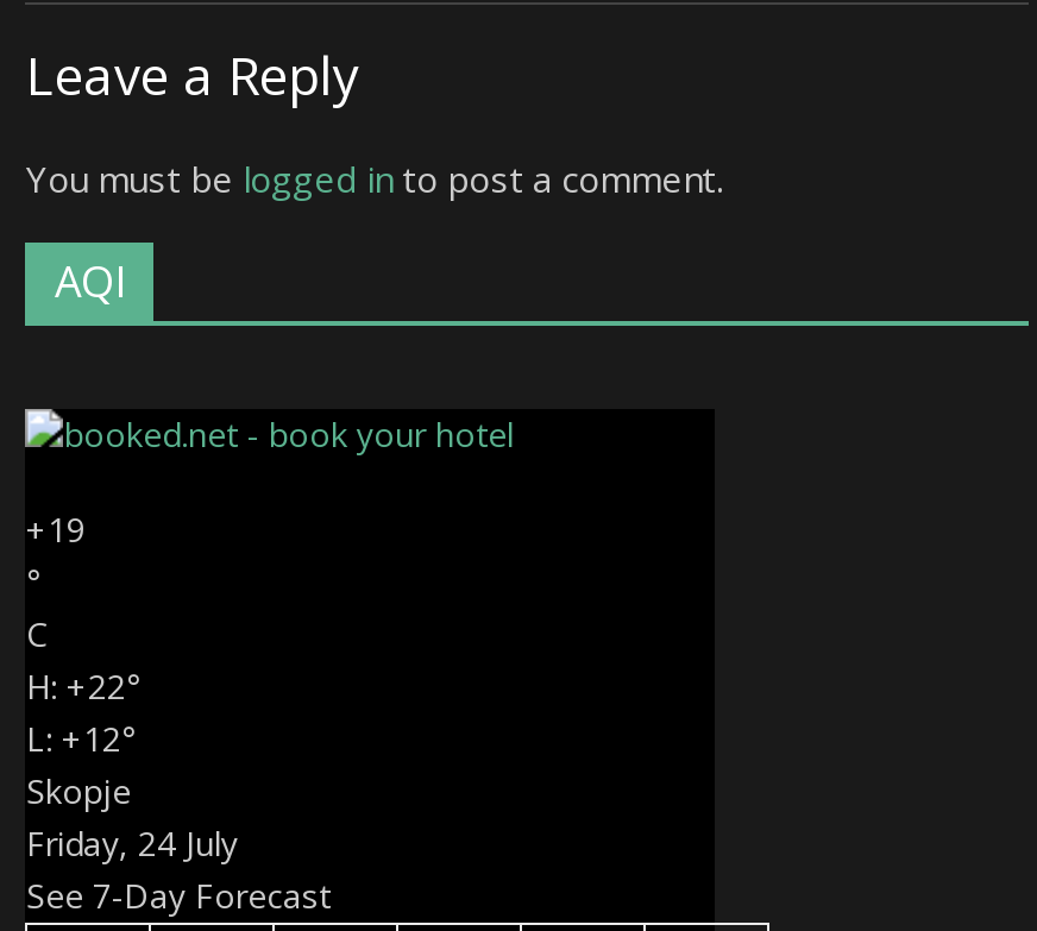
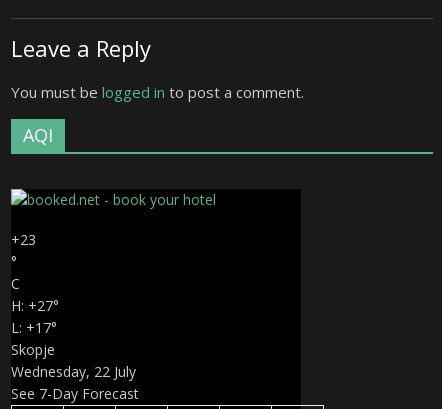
- + 19
+ + 23

- H: +22°
+ H: +27°

- L: + 12°
+ L: + 17°

- Friday, 24 July
+ Wednesday, 22 July
